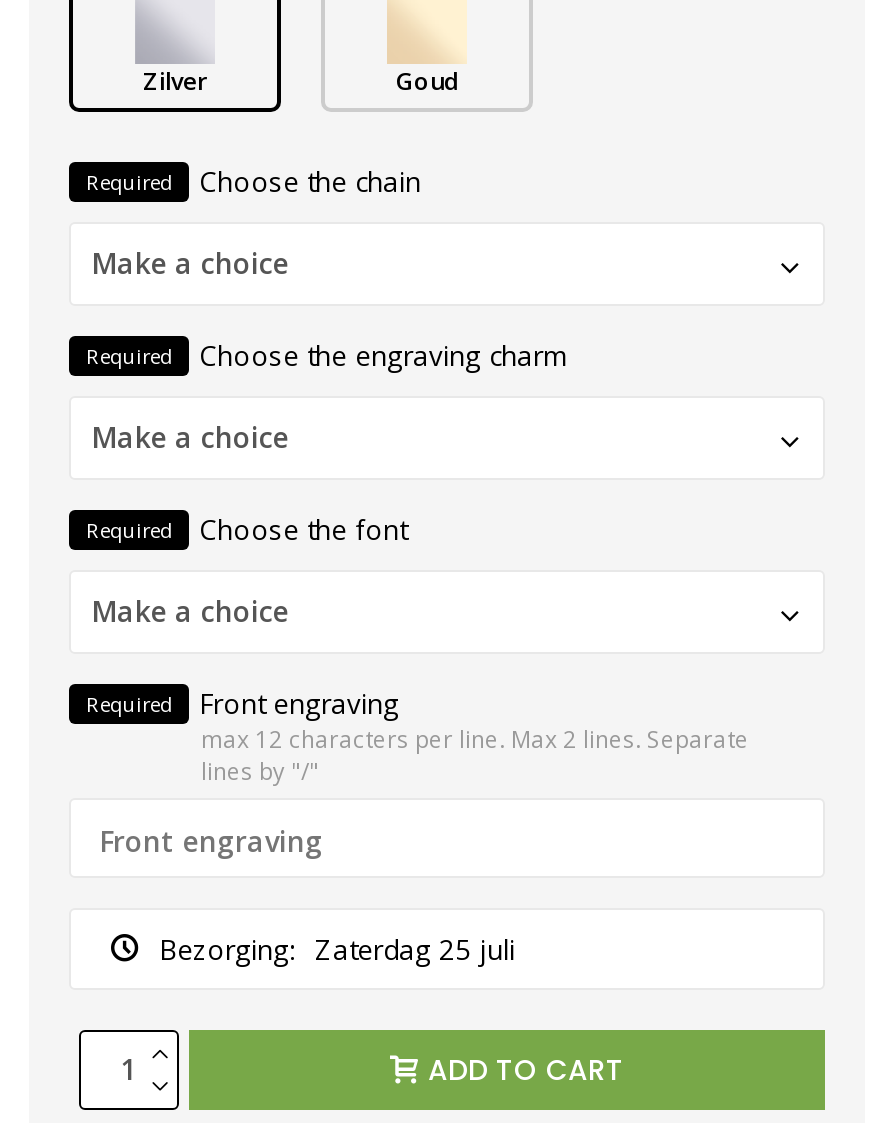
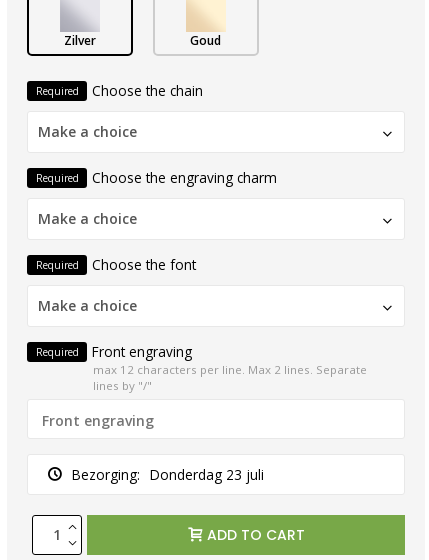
- Bezorging: Zaterdag 25 juli
+ Bezorging: Donderdag 23 juli
